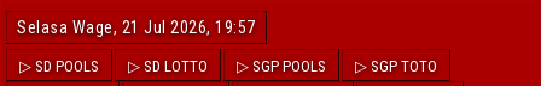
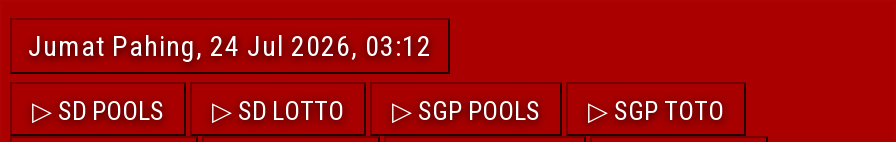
- Selasa Wage, 21 Jul 2026, 19:57
+ Jumat Pahing, 24 Jul 2026, 03:12
